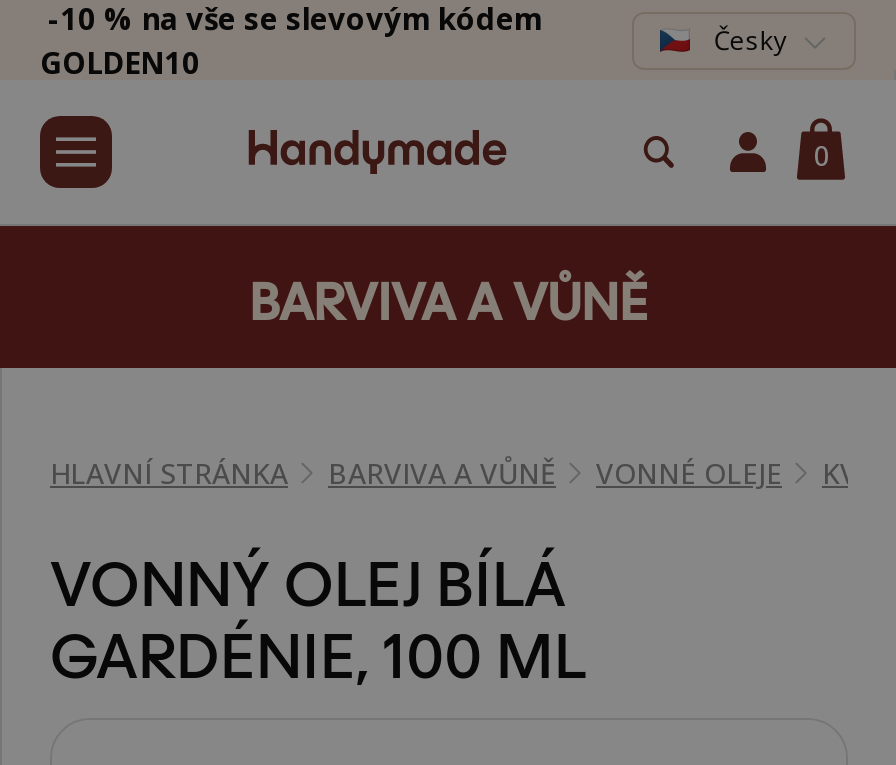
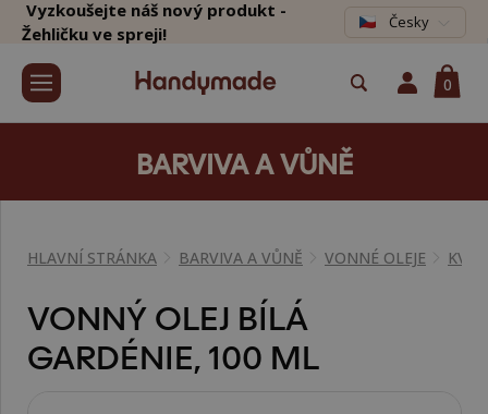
- -10 % na vše se slevovým kódem
- GOLDEN10
+ Vyzkoušejte náš nový produkt -
+ Žehličku ve spreji!
